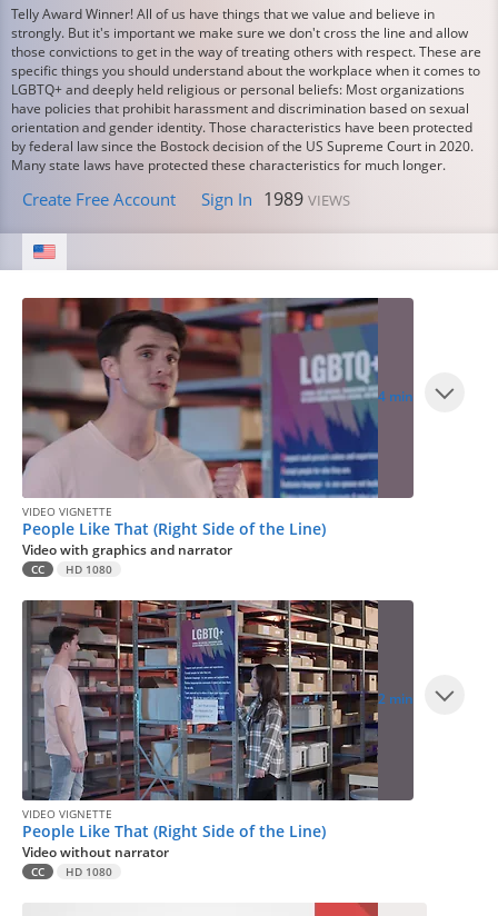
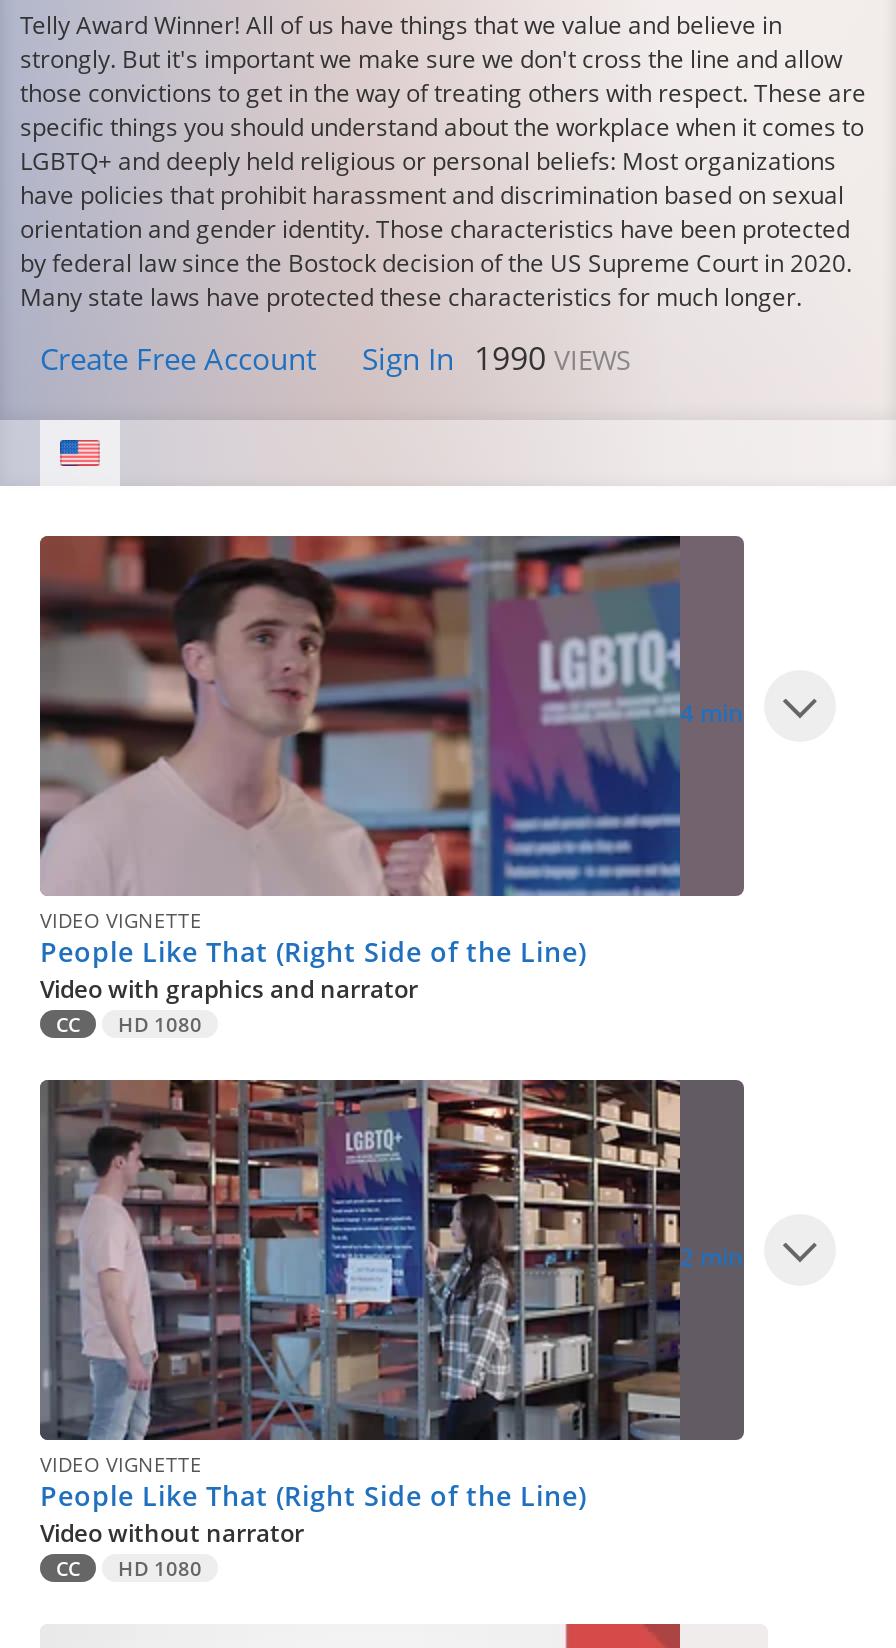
- Create Free Account Sign In 1989 VIEWS
+ Create Free Account Sign In 1990 VIEWS
